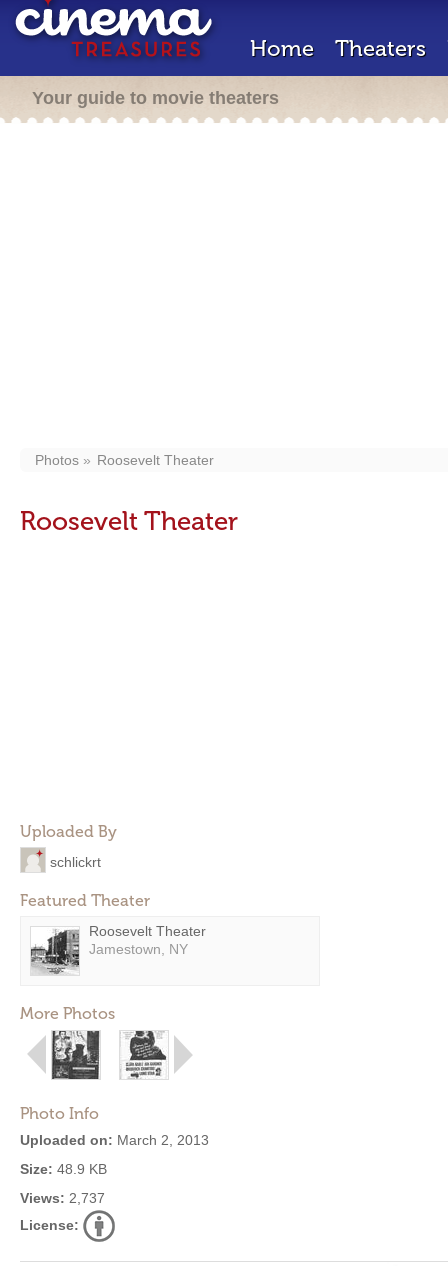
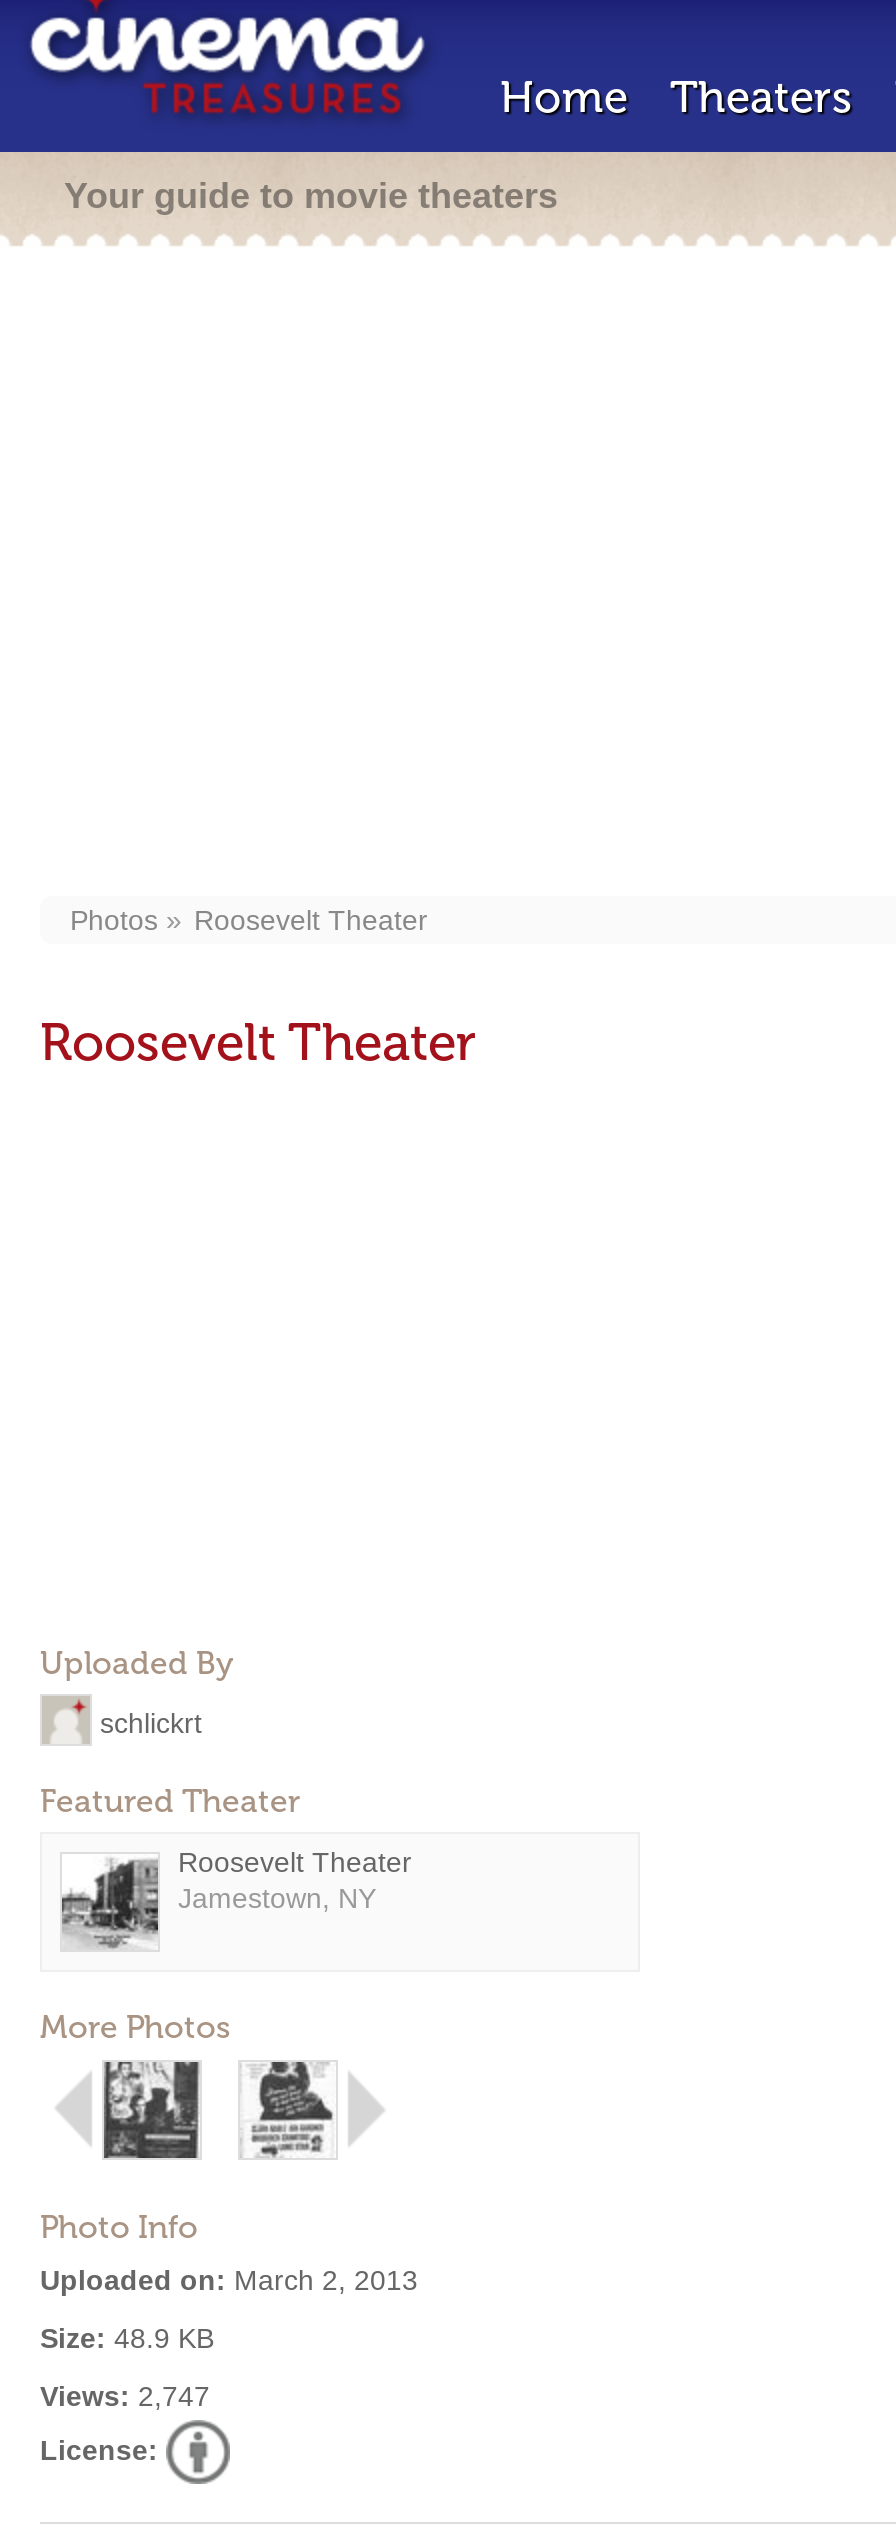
- Views: 2,737
+ Views: 2,747
